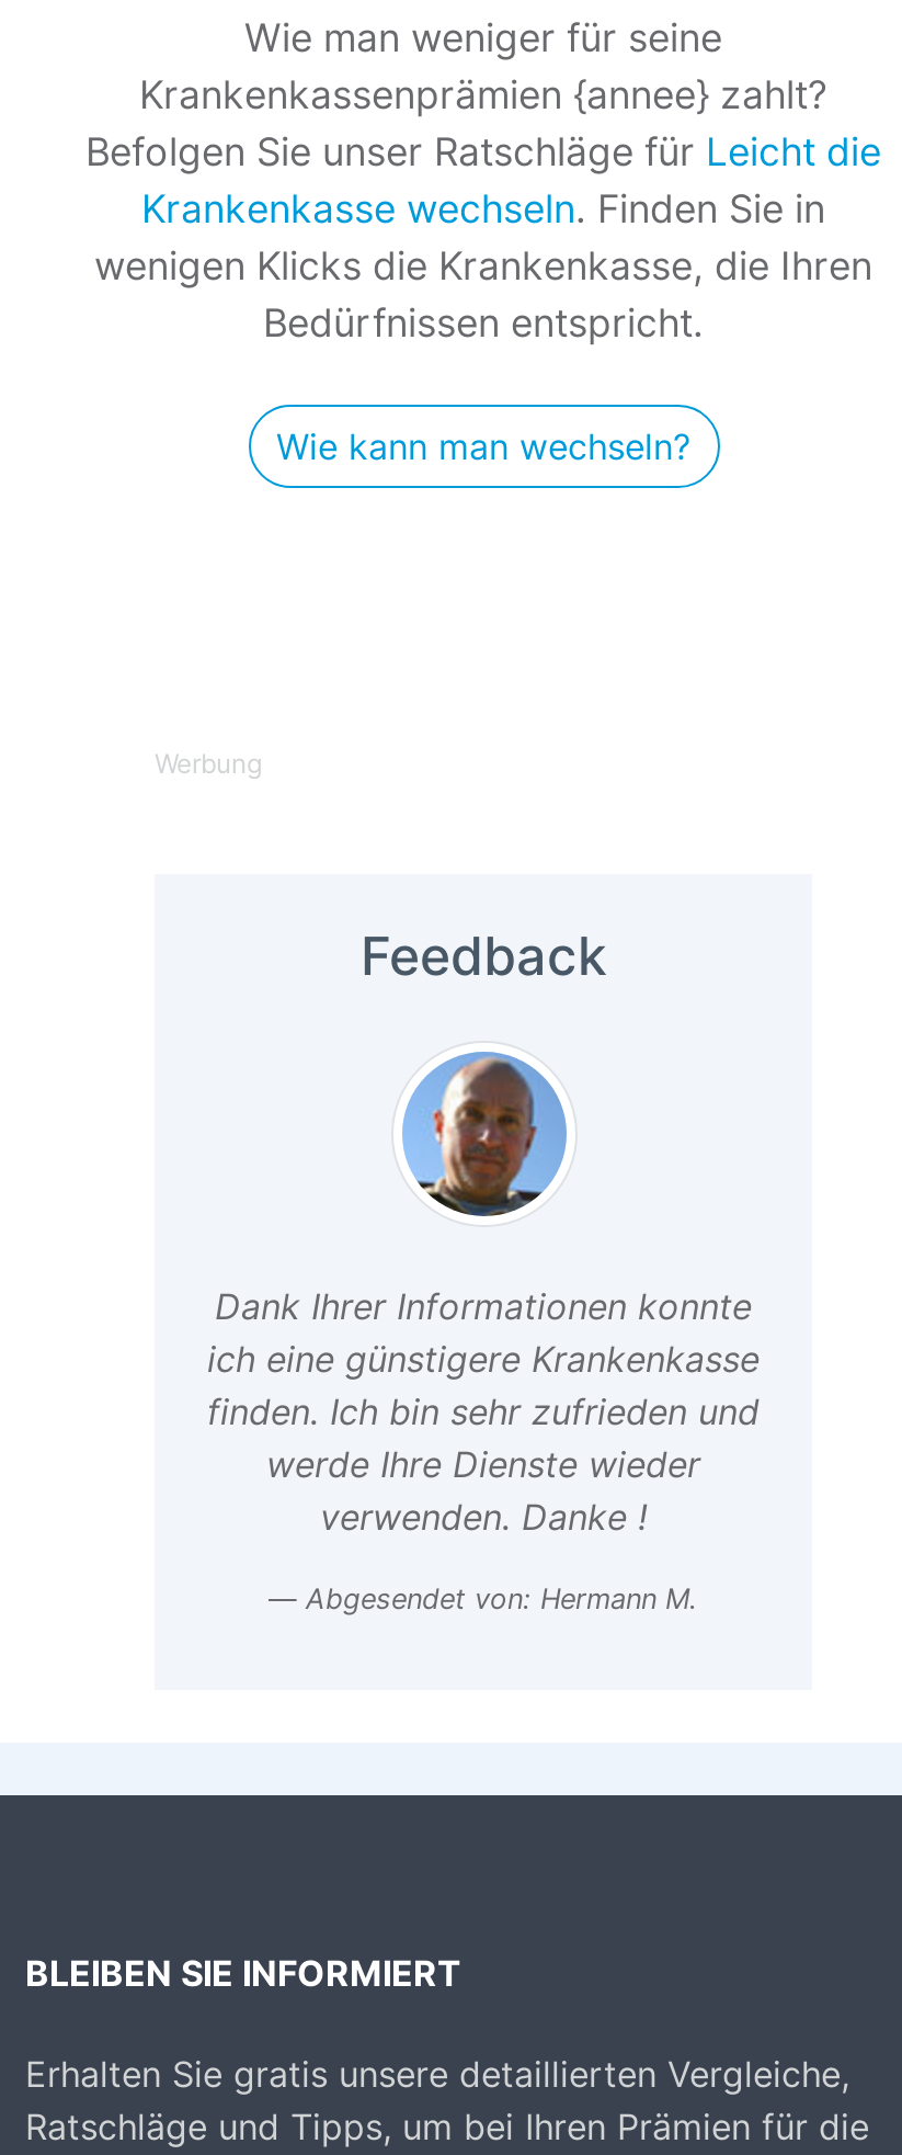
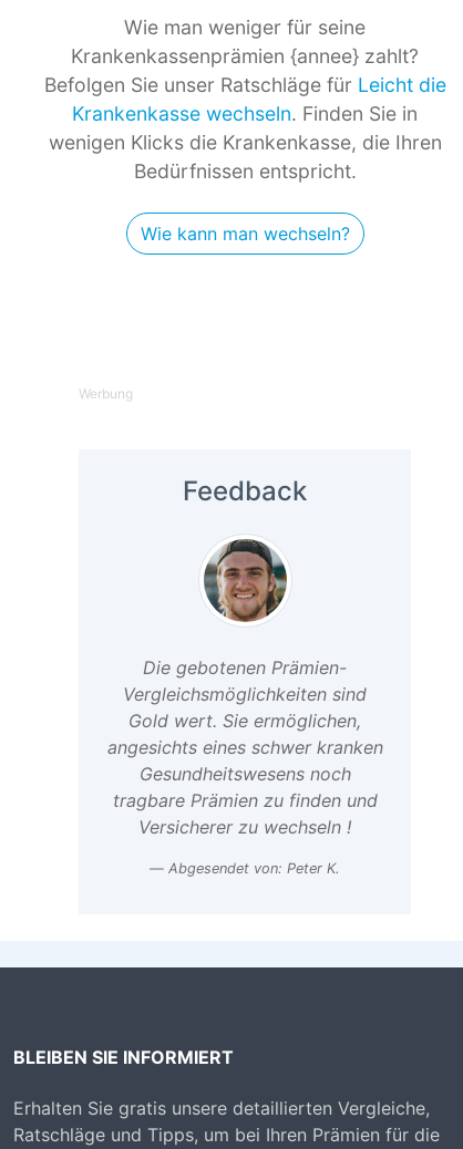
- [image]
+ [image]

- Dank Ihrer Informationen konnte
- ich eine günstigere Krankenkasse
- finden. Ich bin sehr zufrieden und
- werde Ihre Dienste wieder
- verwenden. Danke !
+ Die gebotenen Prämien-
+ Vergleichsmöglichkeiten sind
+ Gold wert. Sie ermöglichen,
+ angesichts eines schwer kranken
+ Gesundheitswesens noch
+ tragbare Prämien zu finden und
+ Versicherer zu wechseln !

- Abgesendet von: Hermann M.
+ Abgesendet von: Peter K.
